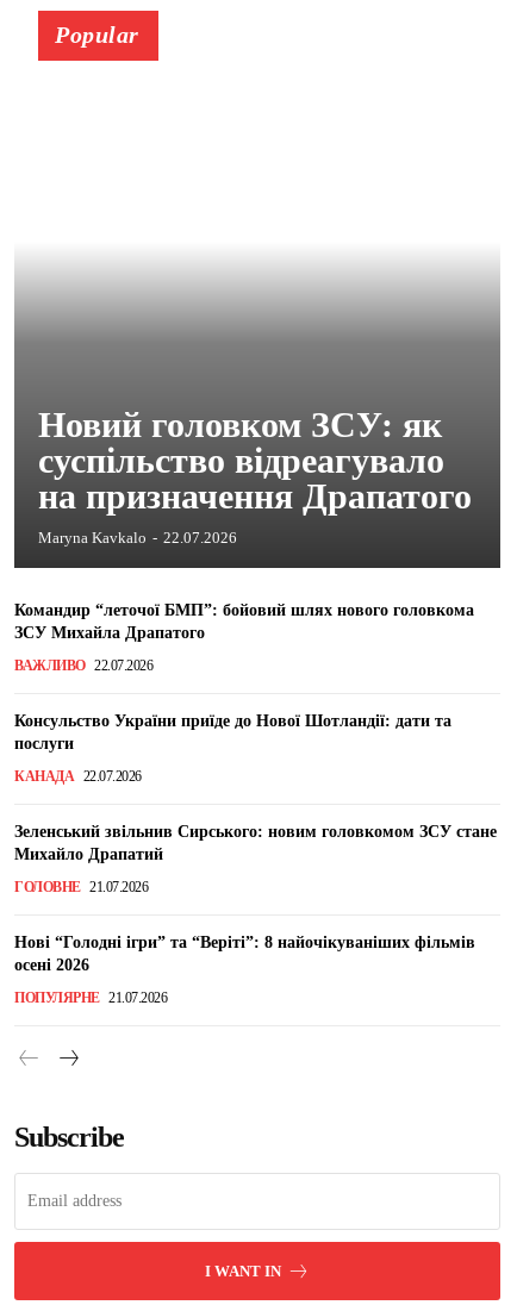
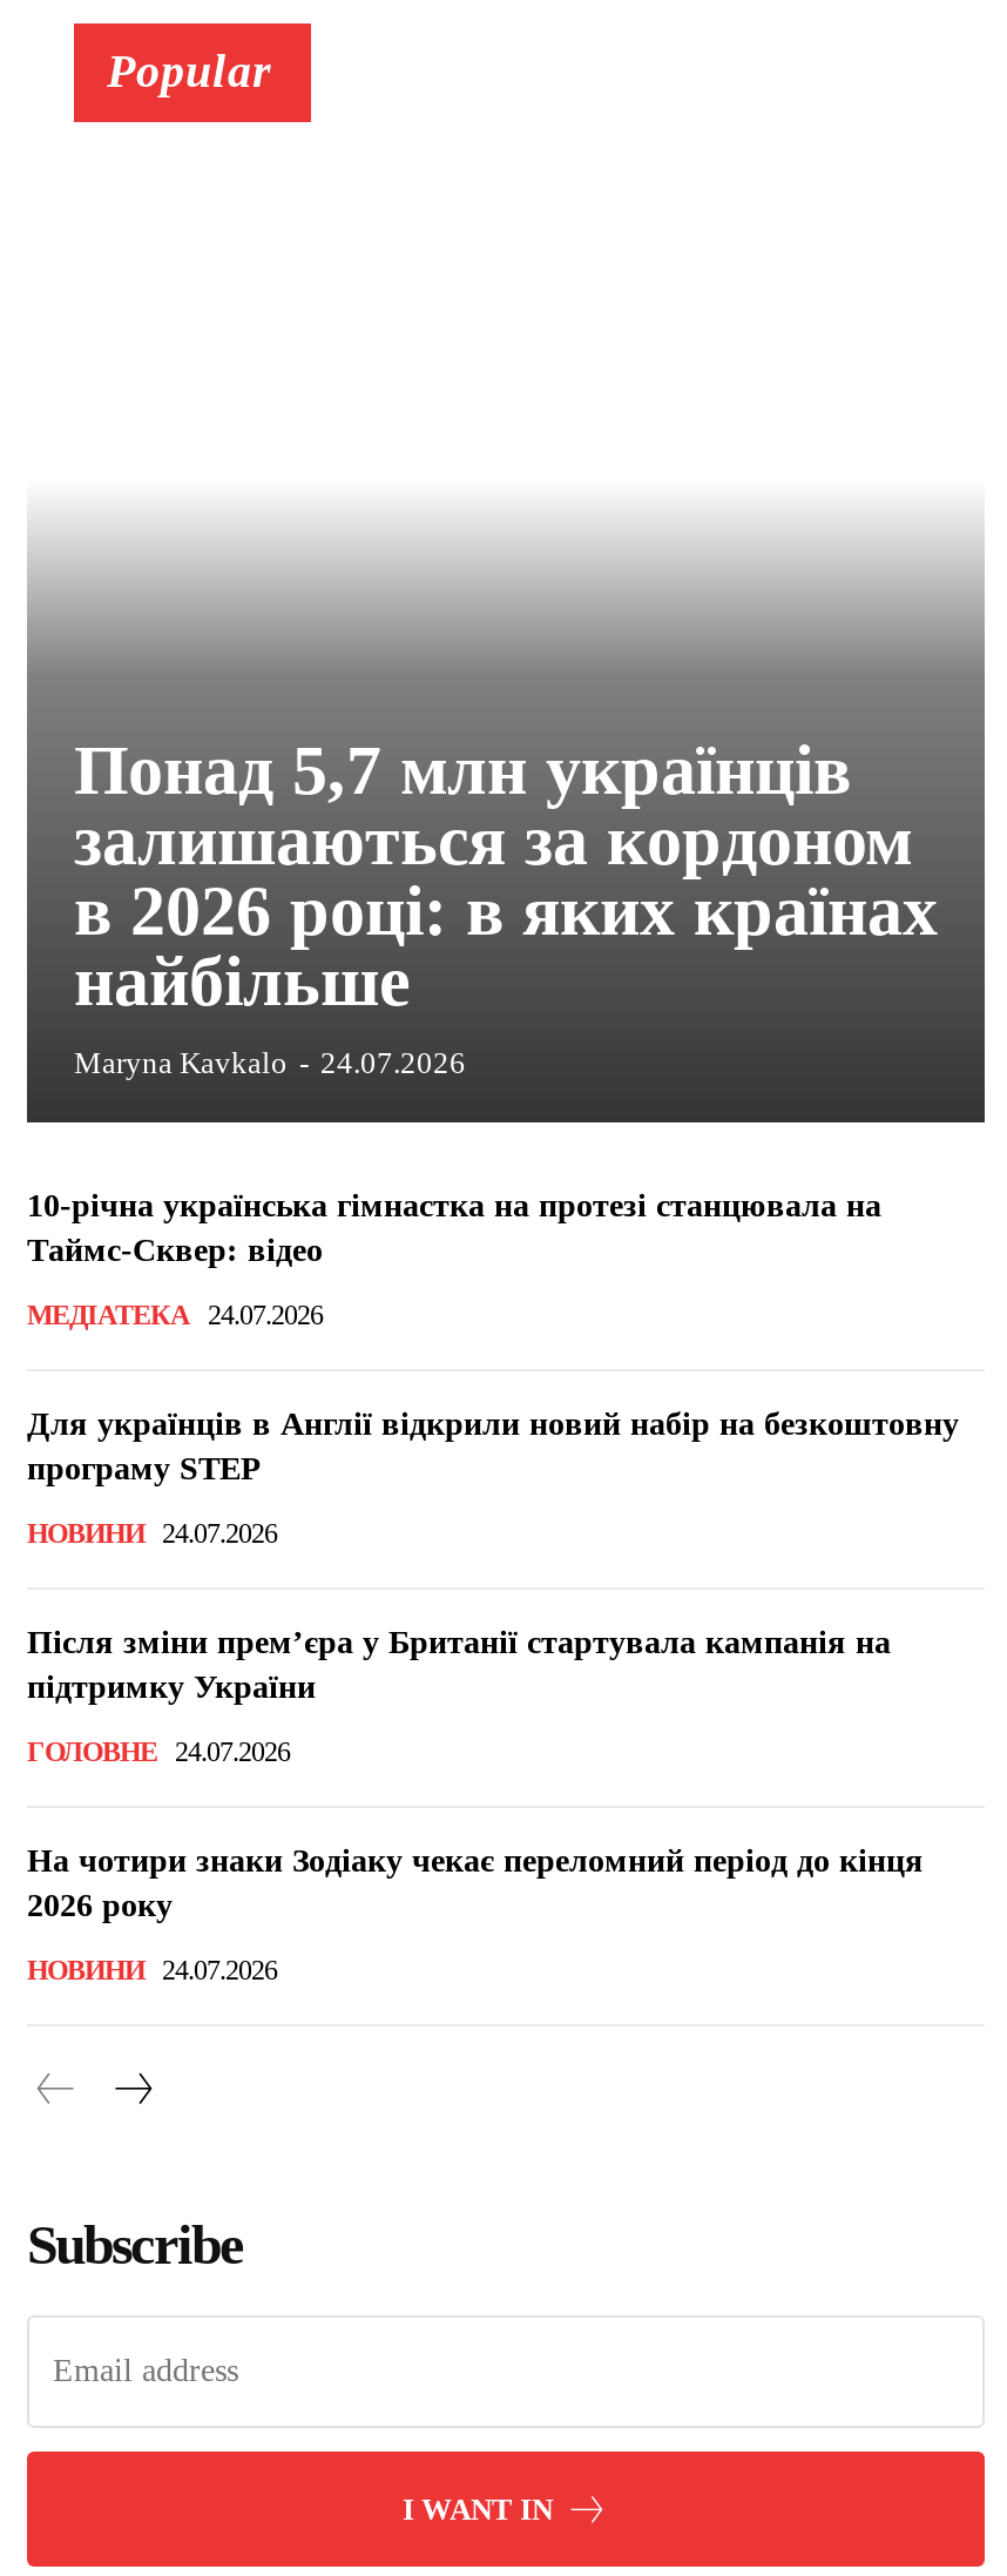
- Новий головком ЗСУ: як
- суспільство відреагувало
- на призначення Драпатого
- Maryna Kavkalo - 22.07.2026
+ Понад 5,7 млн українців
+ залишаються за кордоном
+ в 2026 році: в яких країнах
+ найбільше
+ Maryna Kavkalo - 24.07.2026

- Командир “леточої БМП”: бойовий шлях нового головкома
- ЗСУ Михайла Драпатого
+ 10-річна українська гімнастка на протезі станцювала на
+ Таймс-Сквер: відео

- ВАЖЛИВО 22.07.2026
+ МЕДІАТЕКА 24.07.2026

- Консульство України приїде до Нової Шотландії: дати та
- послуги
+ Для українців в Англії відкрили новий набір на безкоштовну
+ програму STEP

- КАНАДА 22.07.2026
+ НОВИНИ 24.07.2026

- Зеленський звільнив Сирського: новим головкомом ЗСУ стане
- Михайло Драпатий
+ Після зміни прем’єра у Британії стартувала кампанія на
+ підтримку України

- ГОЛОВНЕ 21.07.2026
+ ГОЛОВНЕ 24.07.2026

- Нові “Голодні ігри” та “Веріті”: 8 найочікуваніших фільмів
- осені 2026
+ На чотири знаки Зодіаку чекає переломний період до кінця
+ 2026 року

- ПОПУЛЯРНЕ 21.07.2026
+ НОВИНИ 24.07.2026
